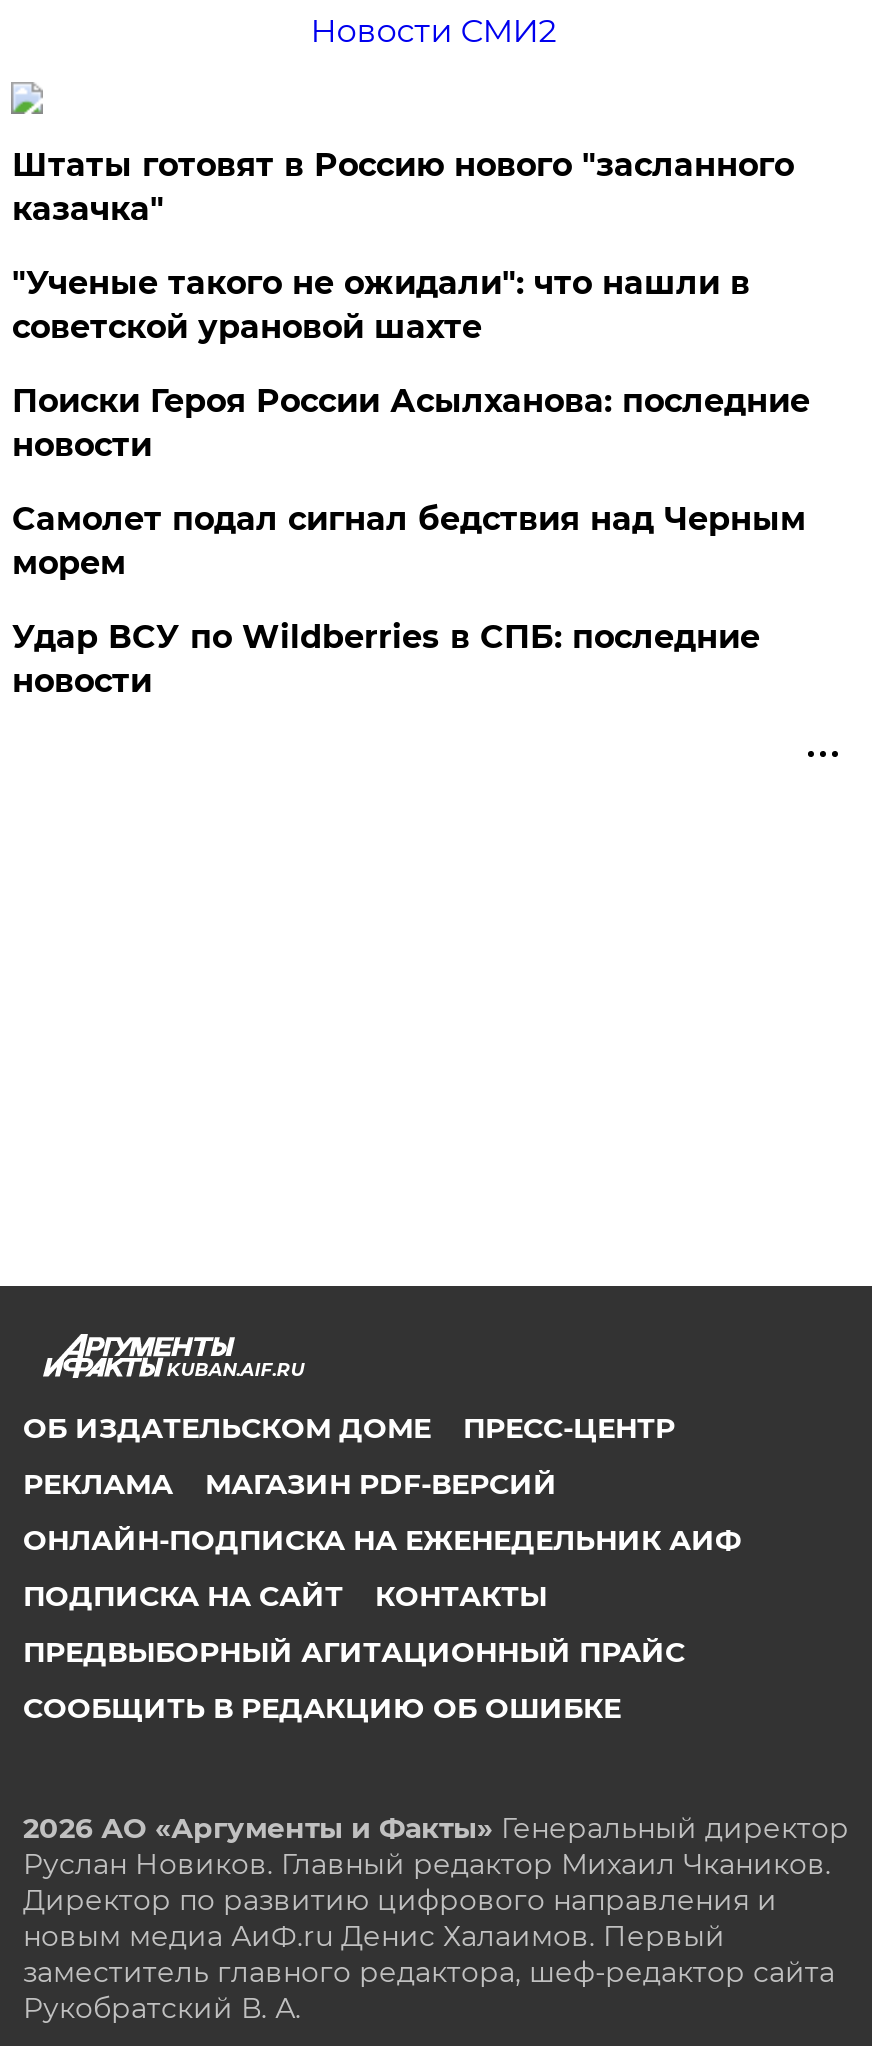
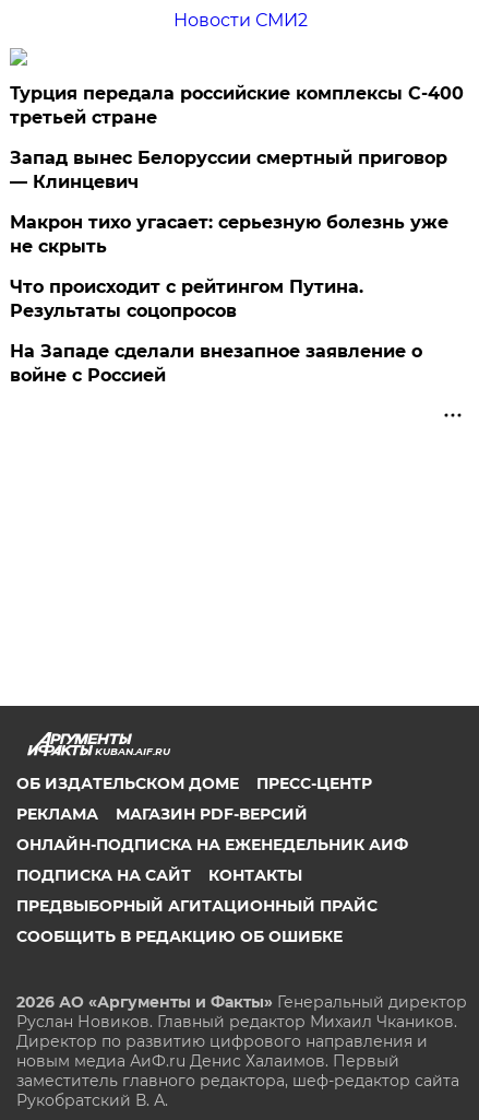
- Штаты готовят в Россию нового "засланного
- казачка"
+ Турция передала российские комплексы С-400
+ третьей стране

- "Ученые такого не ожидали": что нашли в
- советской урановой шахте
+ Запад вынес Белоруссии смертный приговор
+ — Клинцевич

- Поиски Героя России Асылханова: последние
- новости
+ Макрон тихо угасает: серьезную болезнь уже
+ не скрыть

- Самолет подал сигнал бедствия над Черным
- морем
+ Что происходит с рейтингом Путина.
+ Результаты соцопросов

- Удар ВСУ по Wildberries в СПБ: последние
- новости
+ На Западе сделали внезапное заявление о
+ войне с Россией
